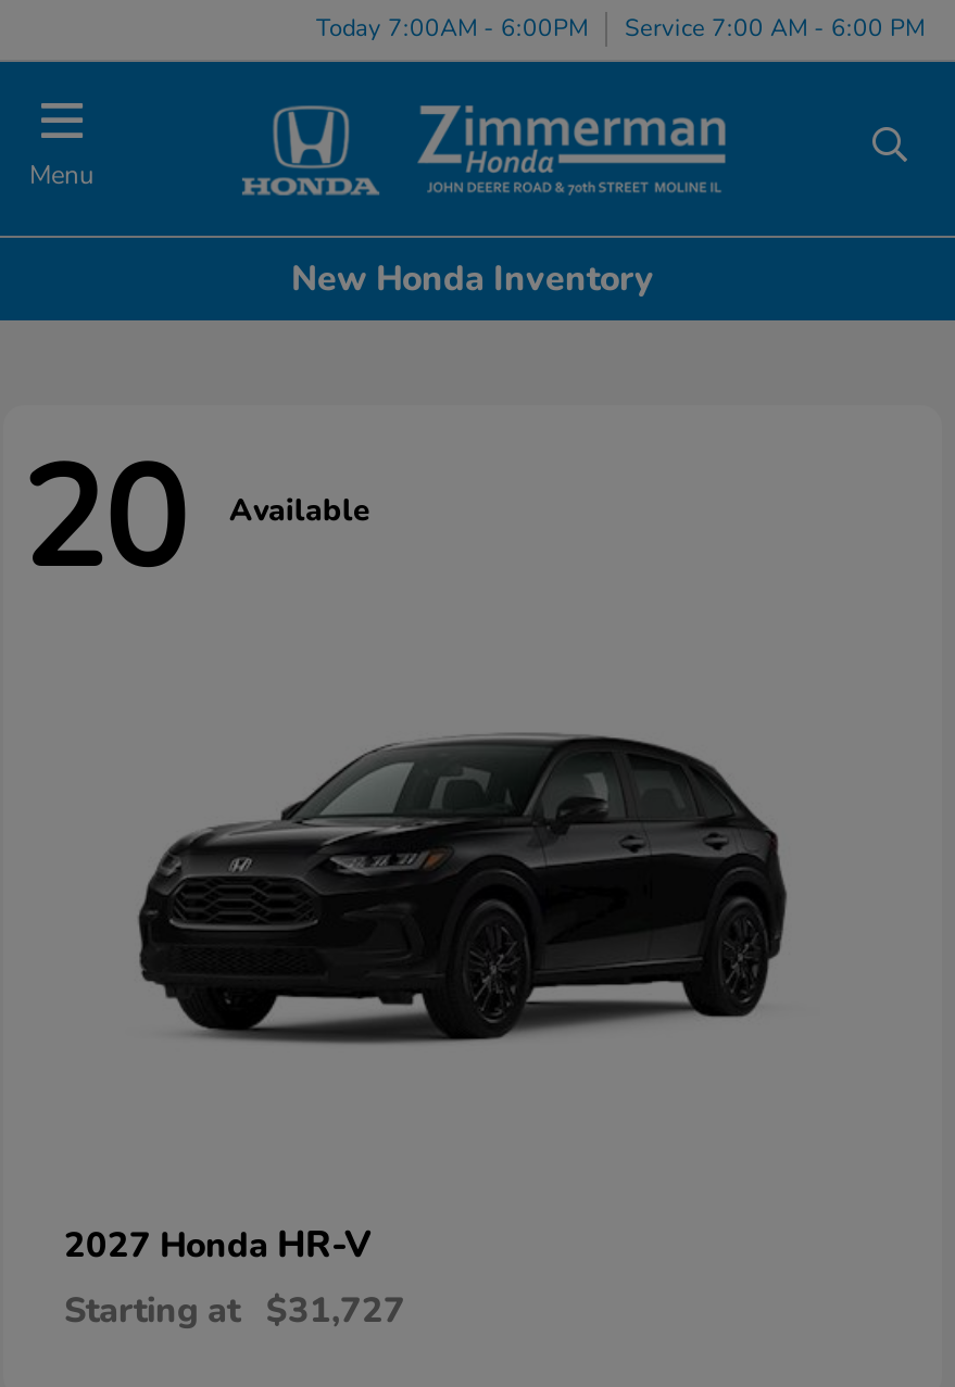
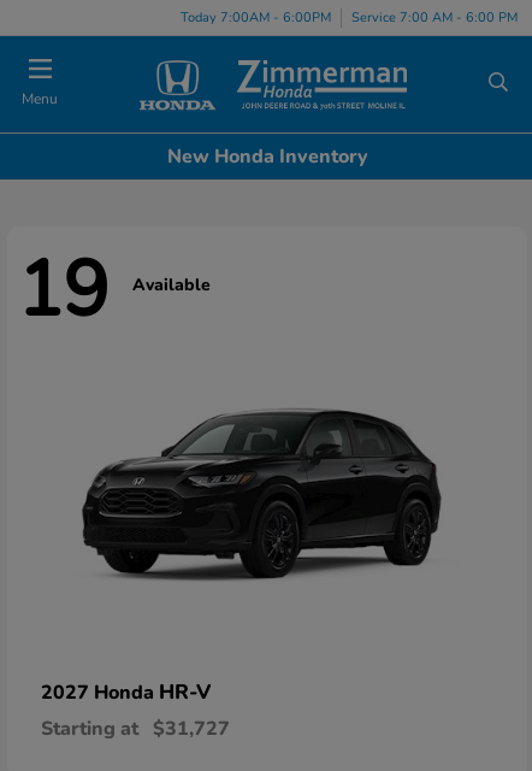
- 20 Available
+ 19 Available
